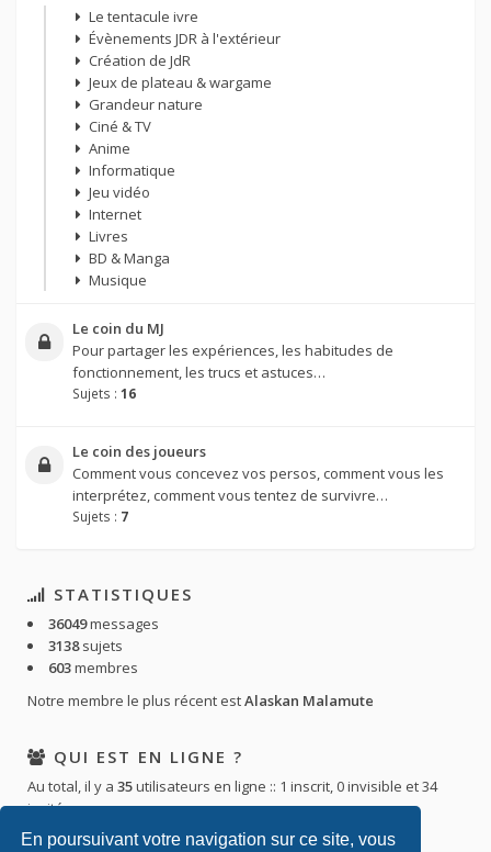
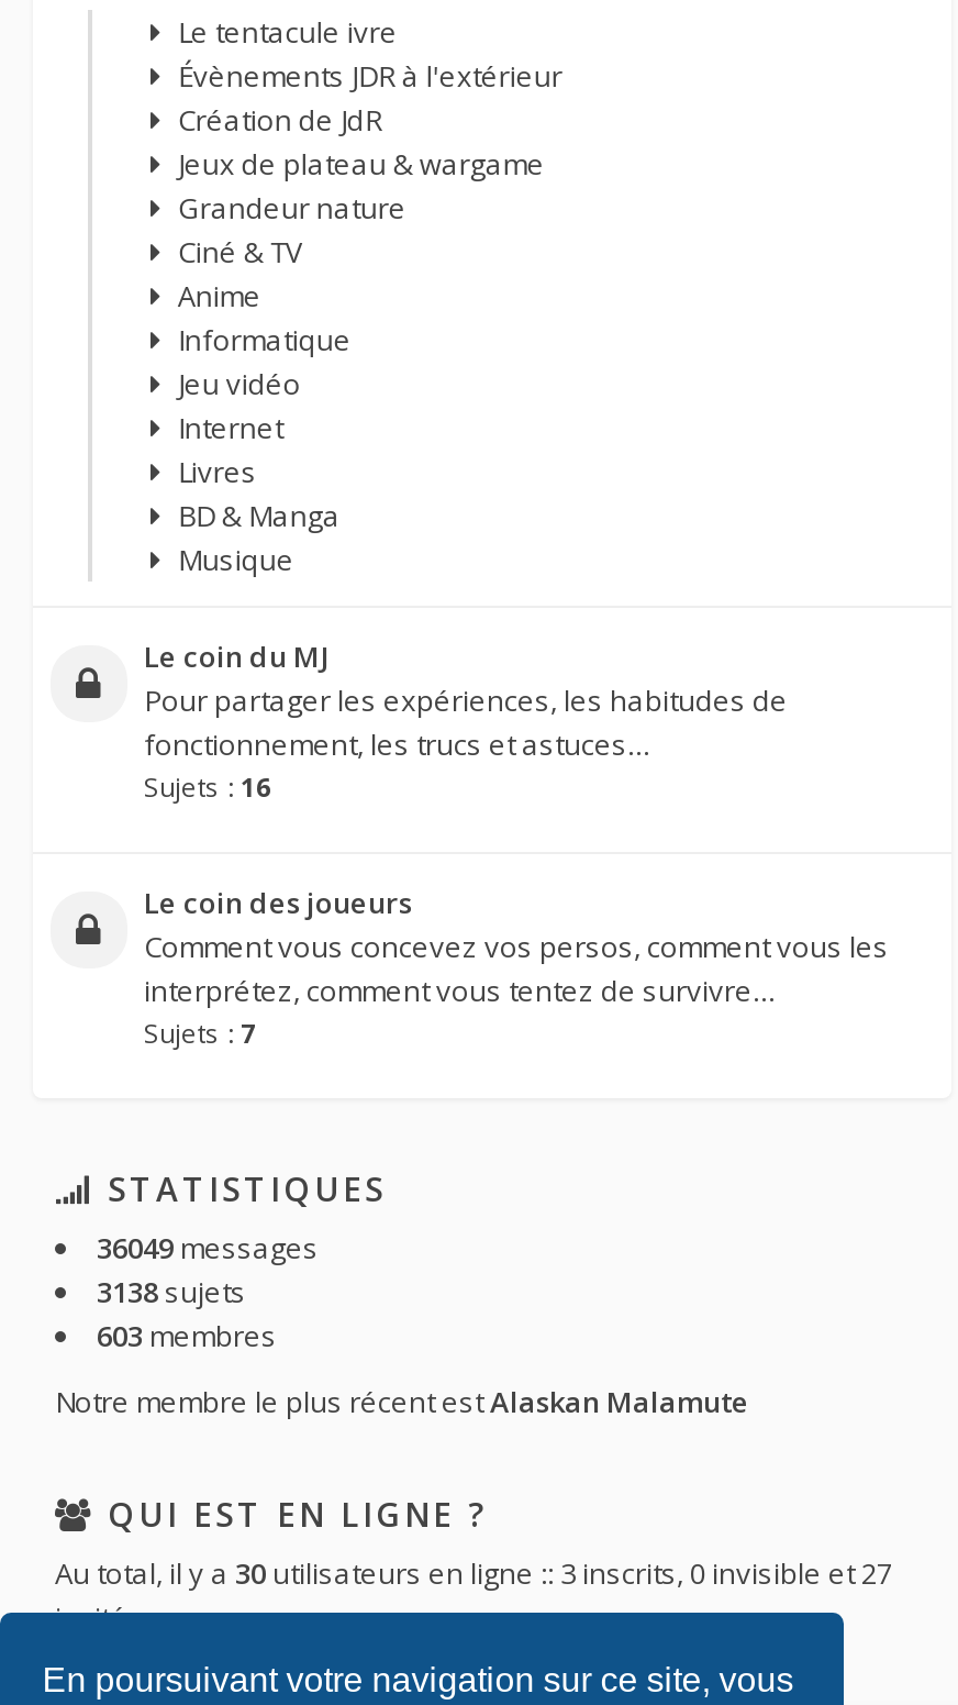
- Au total, il y a 35 utilisateurs en ligne :: 1 inscrit, 0 invisible et 34
+ Au total, il y a 30 utilisateurs en ligne :: 3 inscrits, 0 invisible et 27
